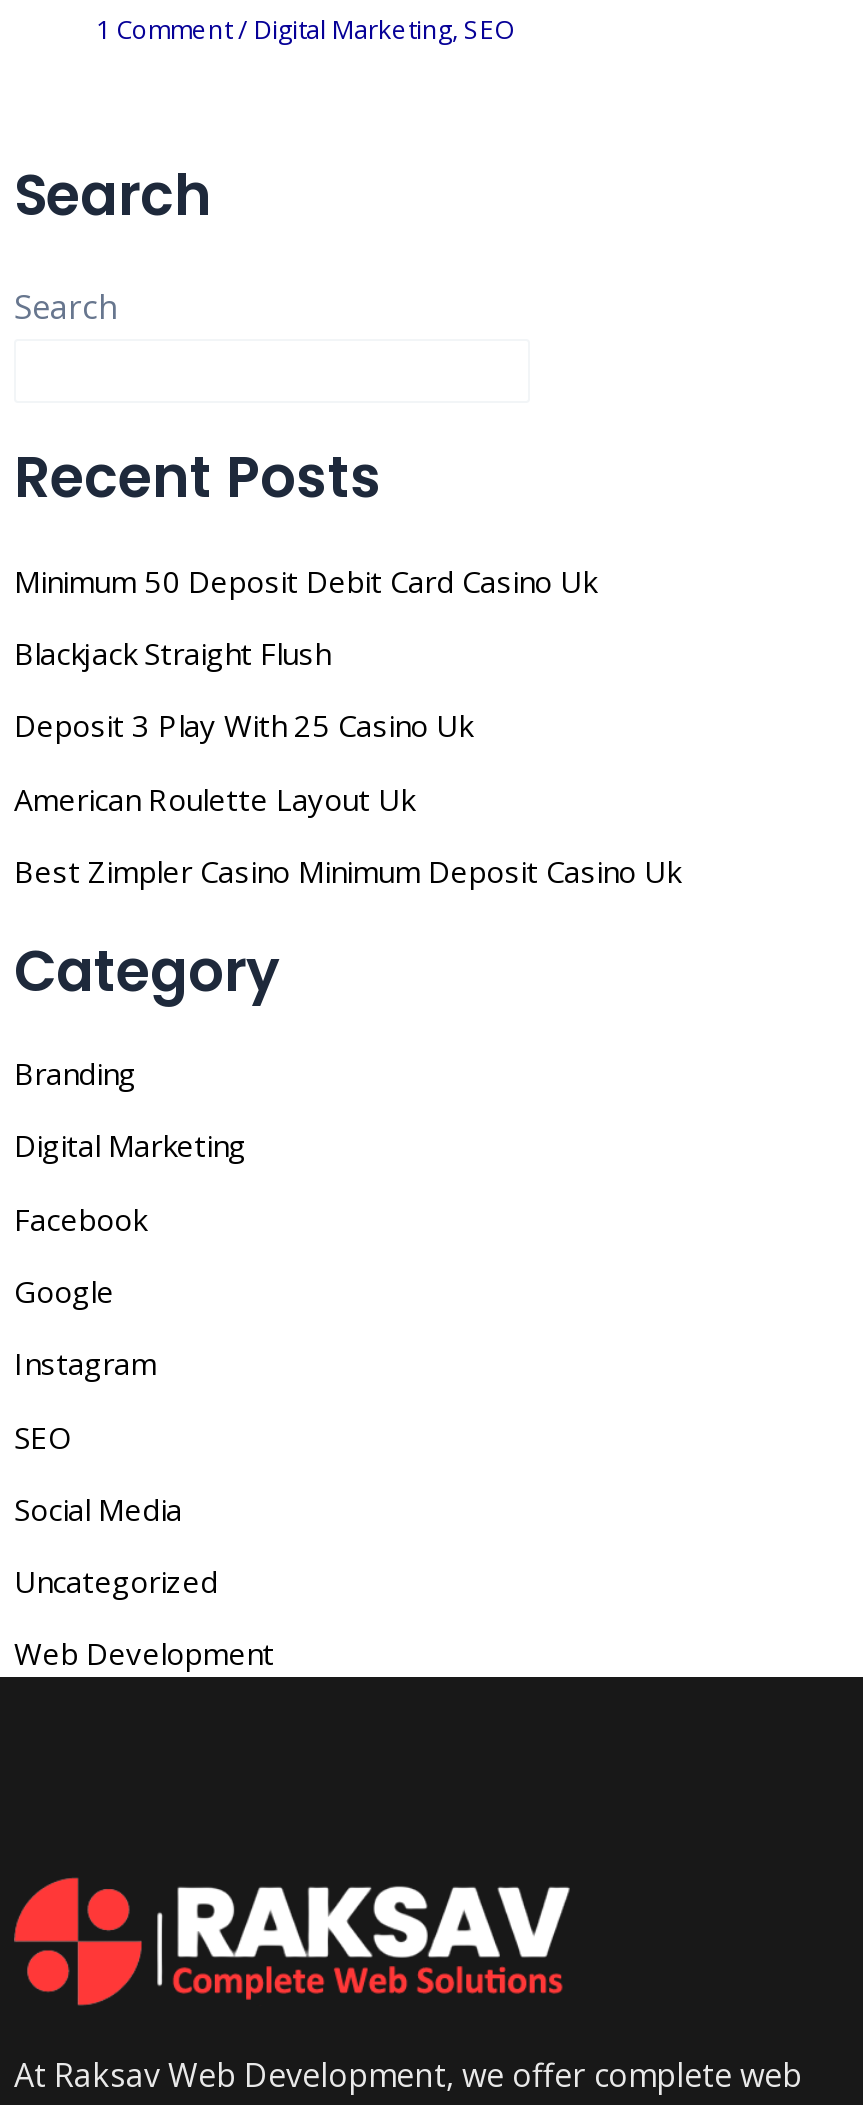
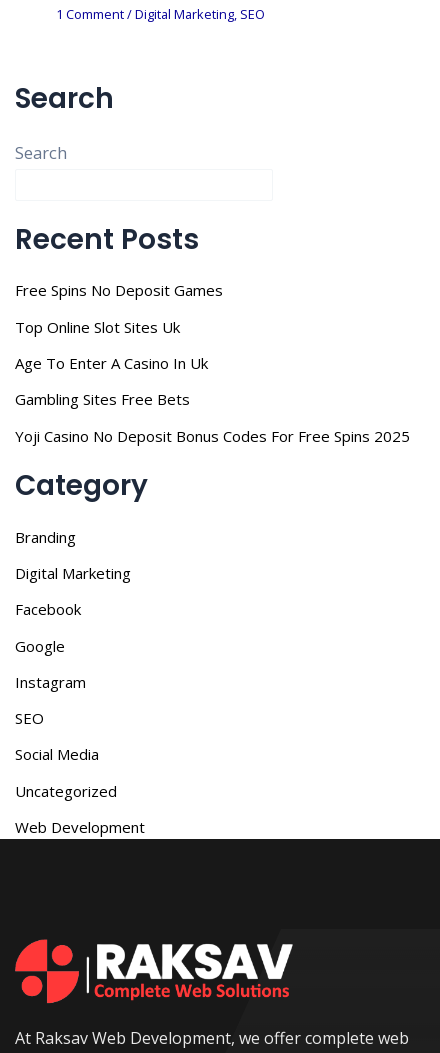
- Minimum 50 Deposit Debit Card Casino Uk
+ Free Spins No Deposit Games

- Blackjack Straight Flush
+ Top Online Slot Sites Uk

- Deposit 3 Play With 25 Casino Uk
+ Age To Enter A Casino In Uk

- American Roulette Layout Uk
+ Gambling Sites Free Bets

- Best Zimpler Casino Minimum Deposit Casino Uk
+ Yoji Casino No Deposit Bonus Codes For Free Spins 2025
